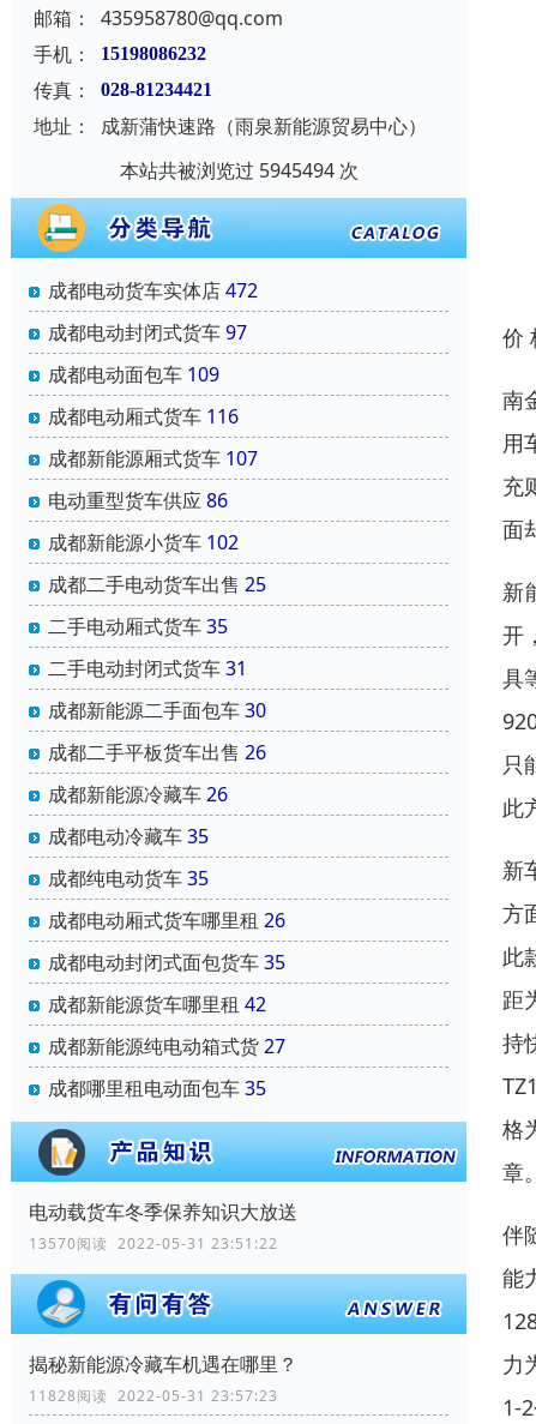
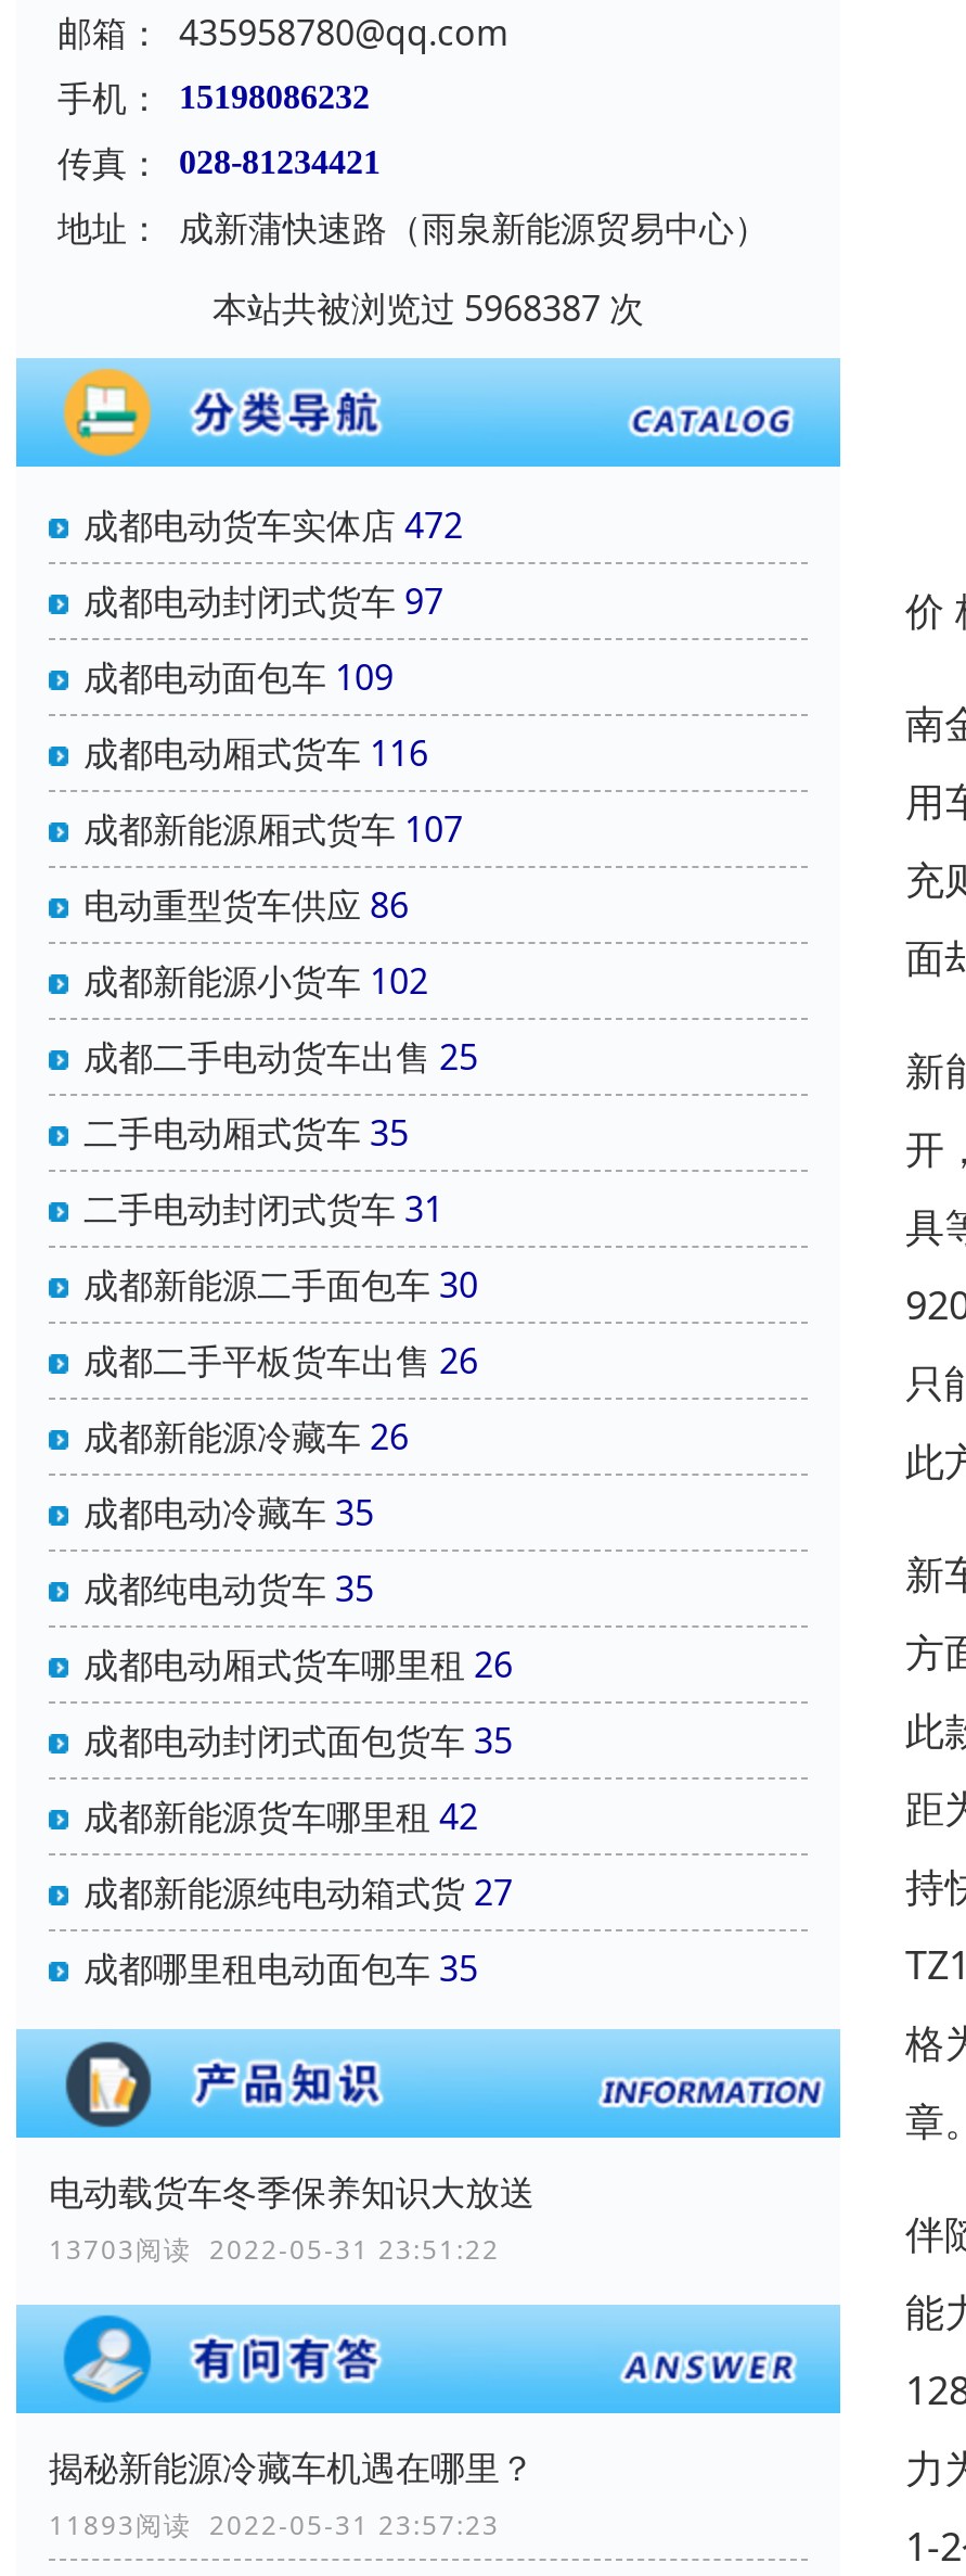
- 本站共被浏览过 5945494 次
+ 本站共被浏览过 5968387 次

- 13570阅读 2022-05-31 23:51:22
+ 13703阅读 2022-05-31 23:51:22

- 11828阅读 2022-05-31 23:57:23
+ 11893阅读 2022-05-31 23:57:23
